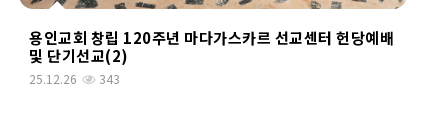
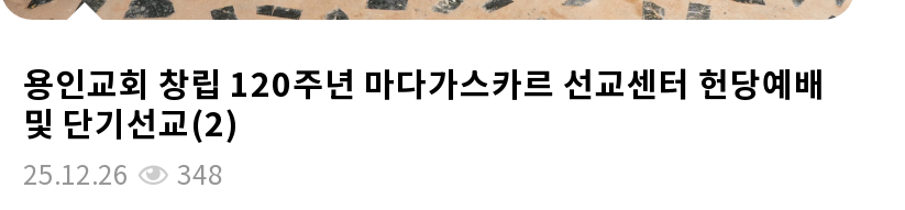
- 25.12.26 343
+ 25.12.26 348
